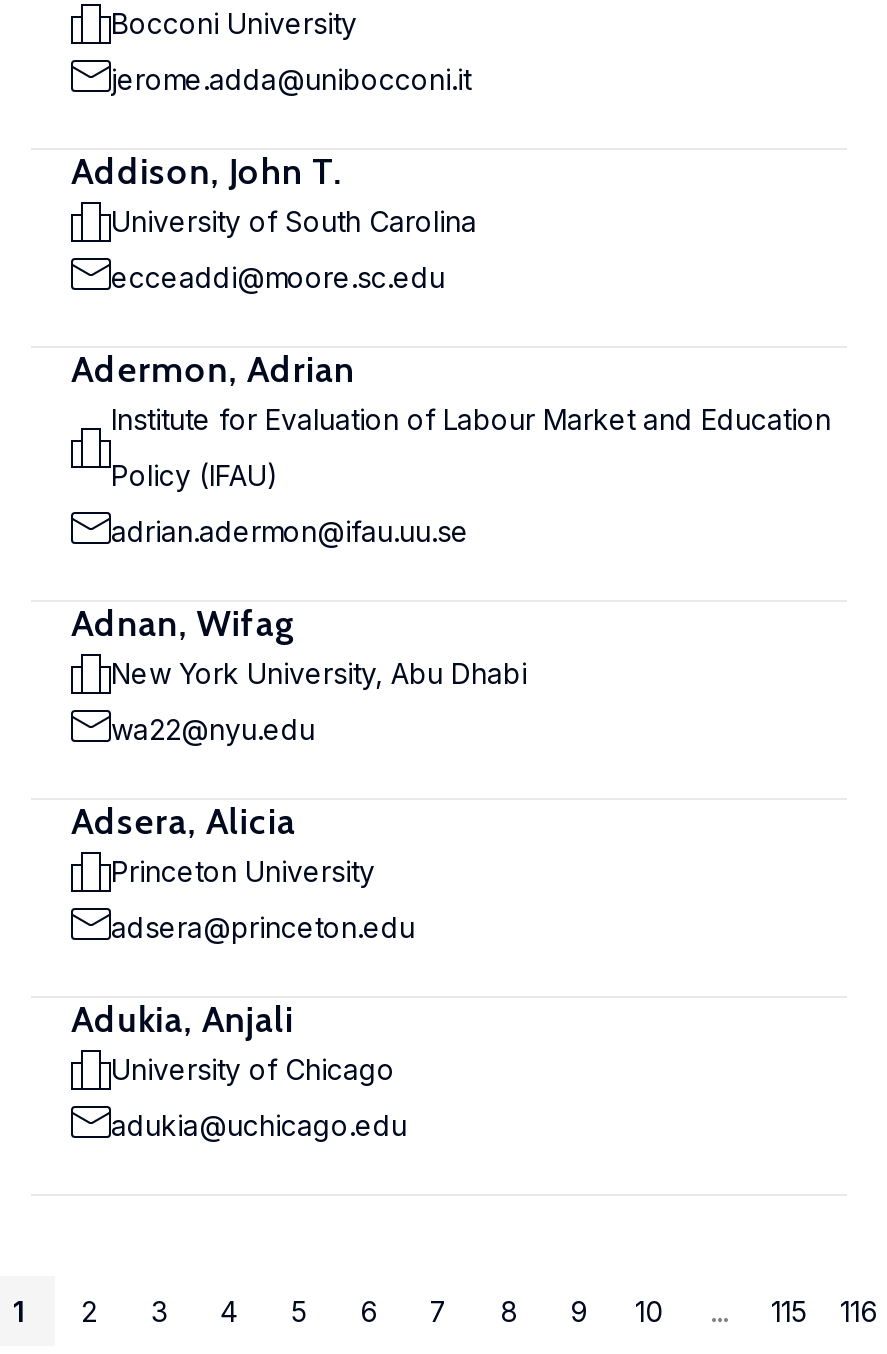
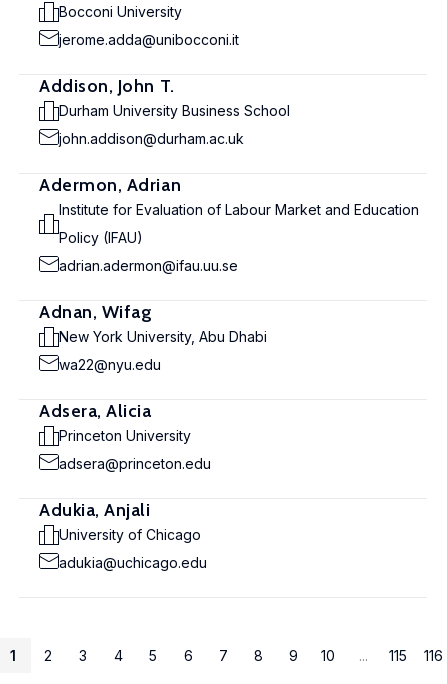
- University of South Carolina
+ Durham University Business School

- ecceaddi@moore.sc.edu
+ john.addison@durham.ac.uk
